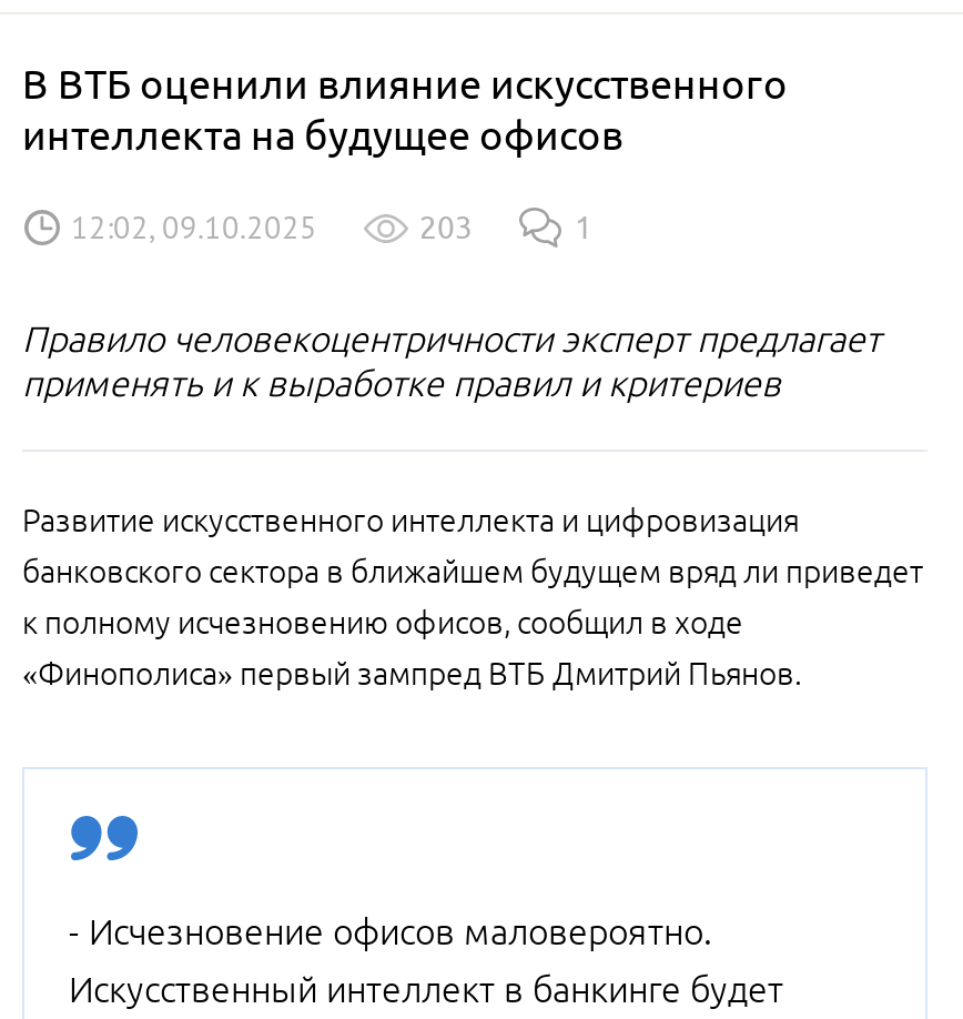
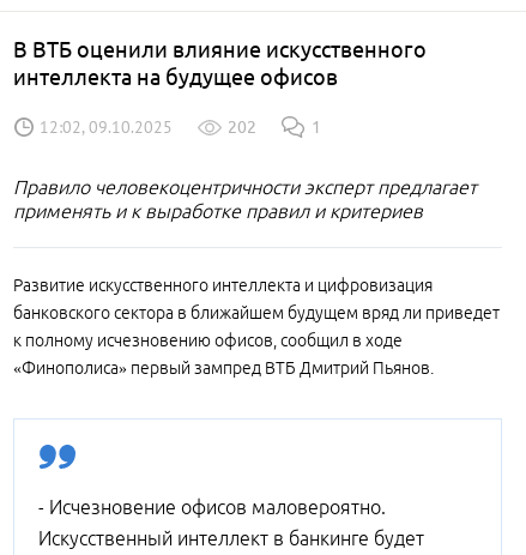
- 203
+ 202
